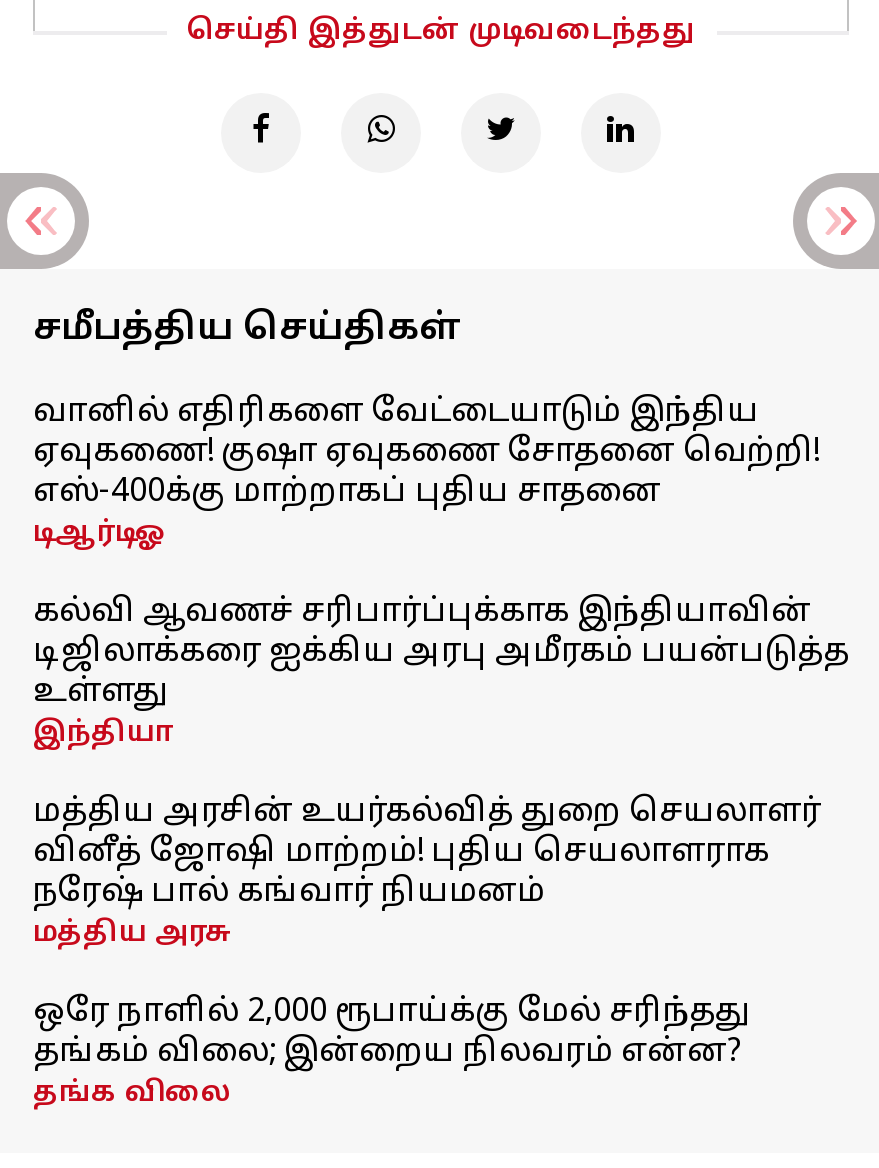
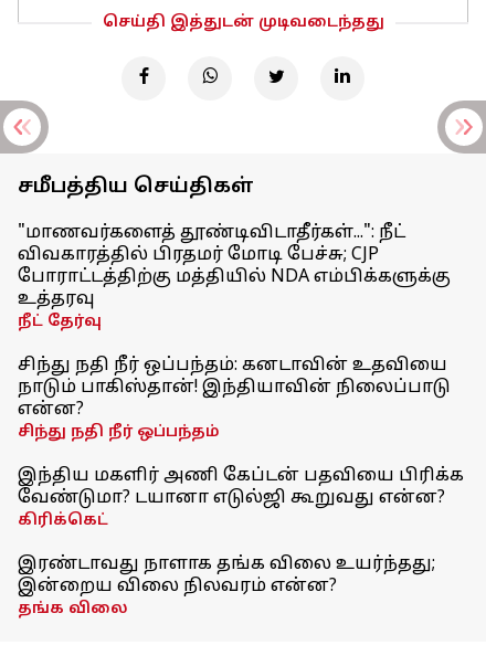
- வானில் எதிரிகளை வேட்டையாடும் இந்திய
- ஏவுகணை! குஷா ஏவுகணை சோதனை வெற்றி!
- எஸ்-400க்கு மாற்றாகப் புதிய சாதனை
- டிஆர்டிஓ
+ "மாணவர்களைத் தூண்டிவிடாதீர்கள்...": நீட்
+ விவகாரத்தில் பிரதமர் மோடி பேச்சு; CJP
+ போராட்டத்திற்கு மத்தியில் NDA எம்பிக்களுக்கு
+ உத்தரவு
+ நீட் தேர்வு

- கல்வி ஆவணச் சரிபார்ப்புக்காக இந்தியாவின்
- டிஜிலாக்கரை ஐக்கிய அரபு அமீரகம் பயன்படுத்த
- உள்ளது
- இந்தியா
+ சிந்து நதி நீர் ஒப்பந்தம்: கனடாவின் உதவியை
+ நாடும் பாகிஸ்தான்! இந்தியாவின் நிலைப்பாடு
+ என்ன?
+ சிந்து நதி நீர் ஒப்பந்தம்

- மத்திய அரசின் உயர்கல்வித் துறை செயலாளர்
- வினீத் ஜோஷி மாற்றம்! புதிய செயலாளராக
- நரேஷ் பால் கங்வார் நியமனம்
- மத்திய அரசு
+ இந்திய மகளிர் அணி கேப்டன் பதவியை பிரிக்க
+ வேண்டுமா? டயானா எடுல்ஜி கூறுவது என்ன?
+ கிரிக்கெட்

- ஒரே நாளில் 2,000 ரூபாய்க்கு மேல் சரிந்தது
- தங்கம் விலை; இன்றைய நிலவரம் என்ன?
+ இரண்டாவது நாளாக தங்க விலை உயர்ந்தது;
+ இன்றைய விலை நிலவரம் என்ன?
